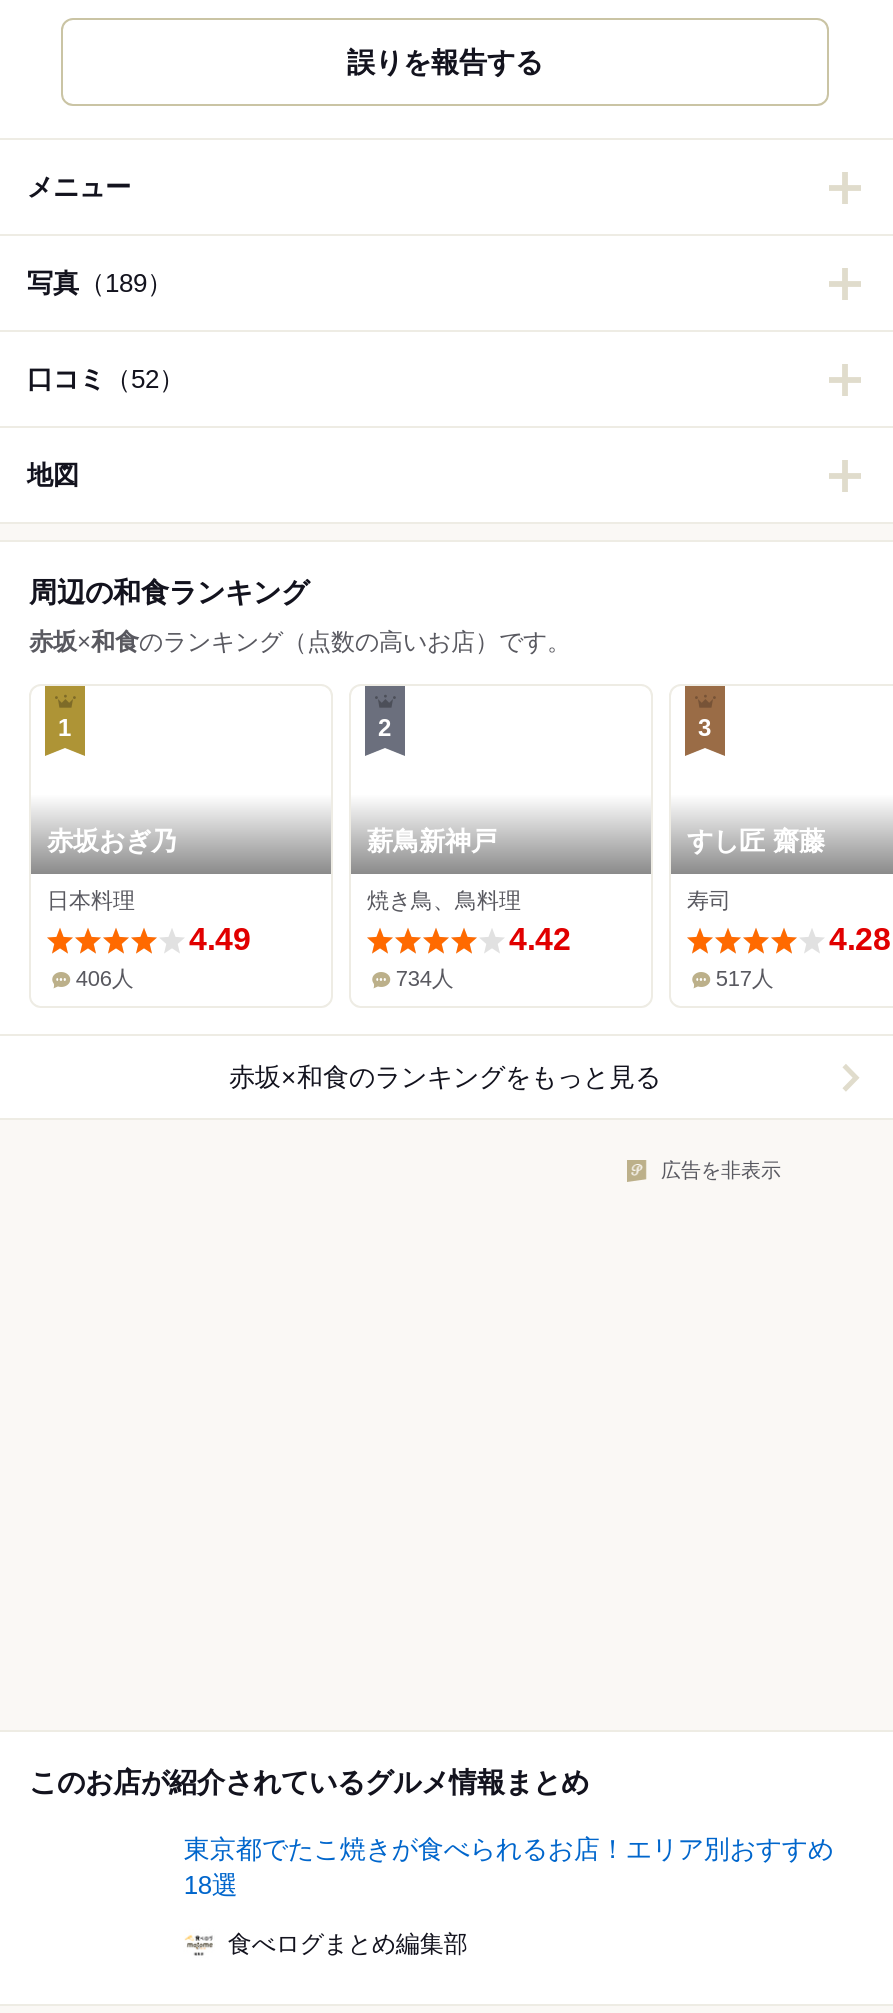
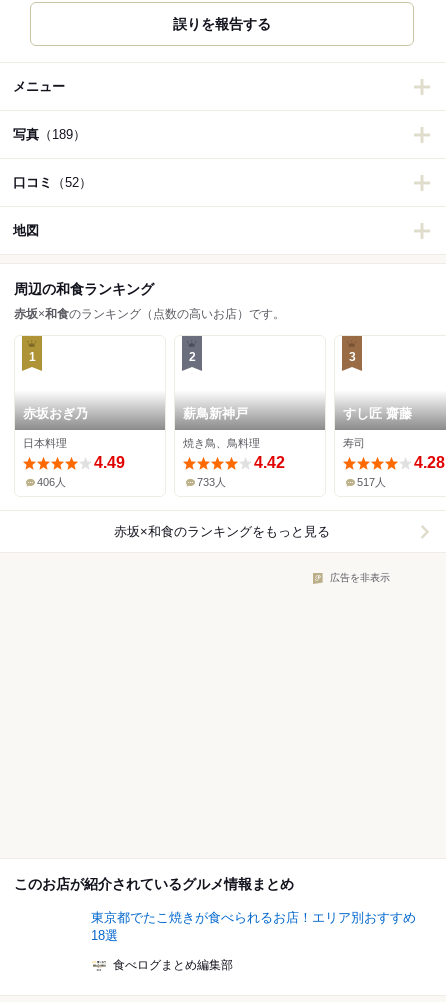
- 734人
+ 733人
